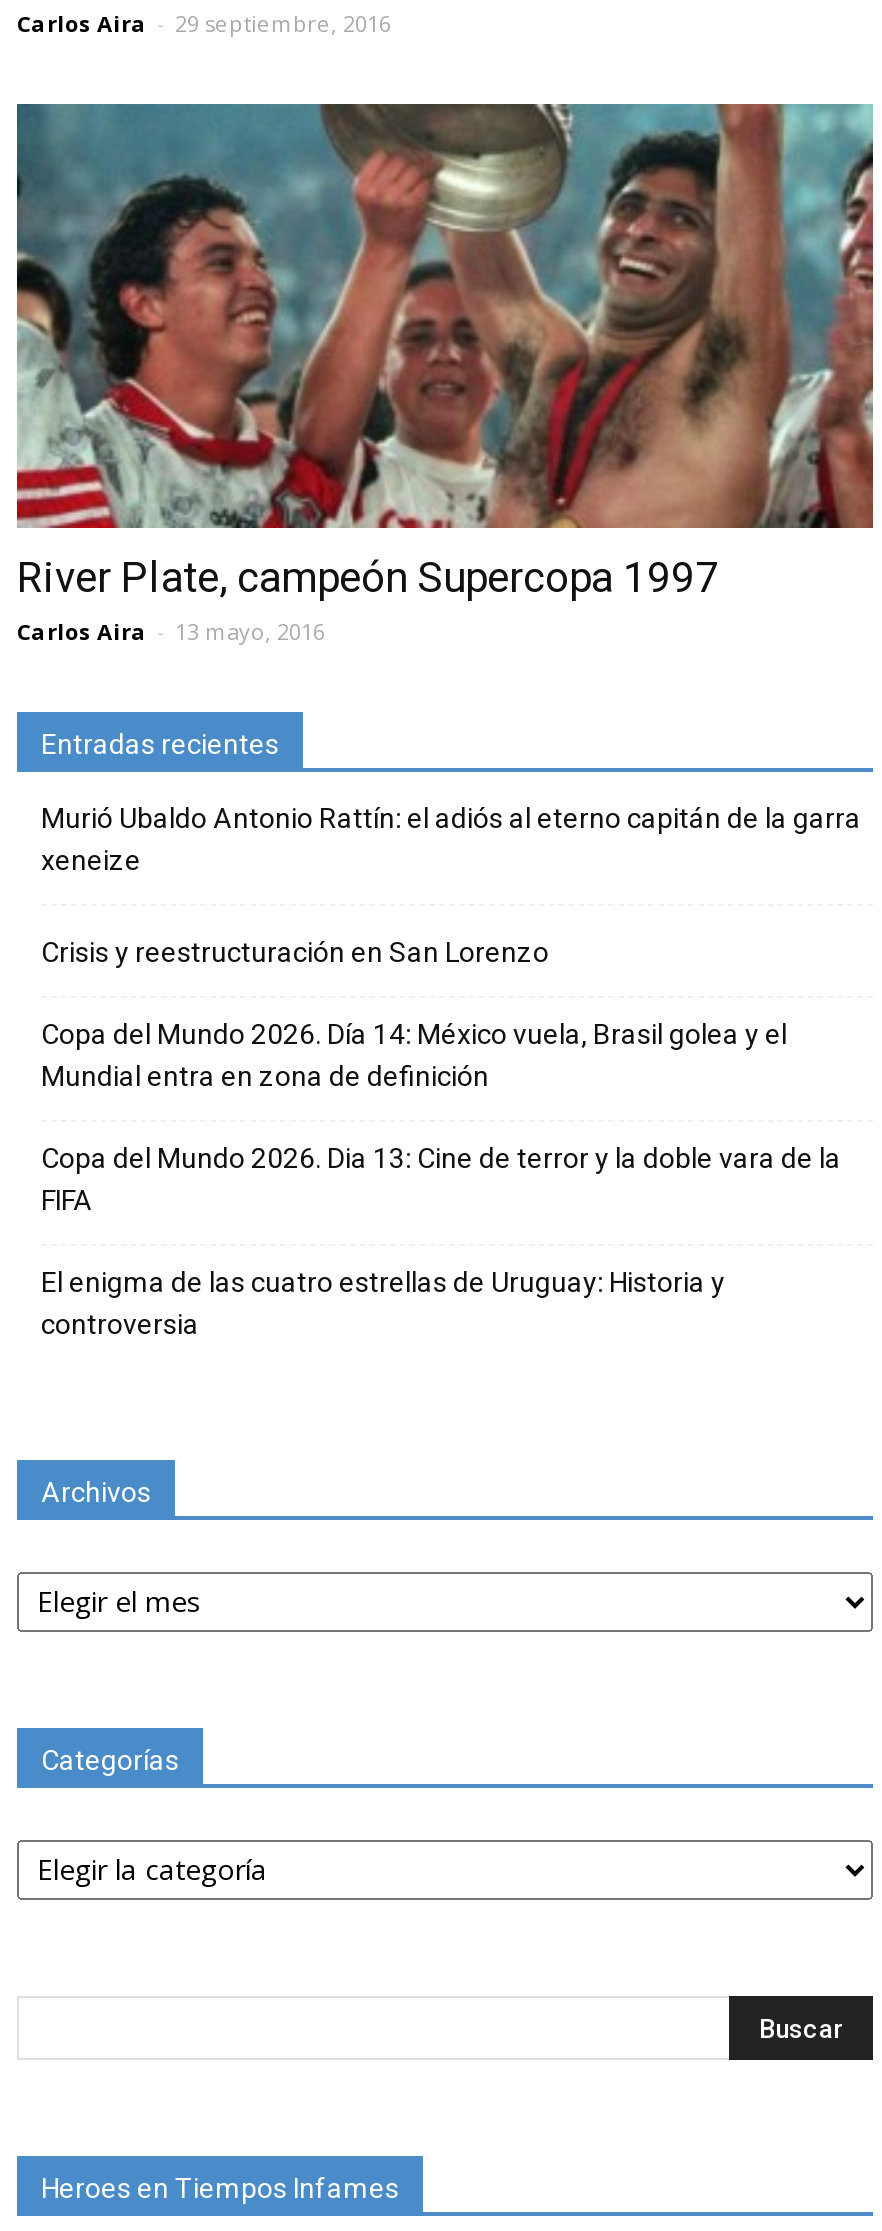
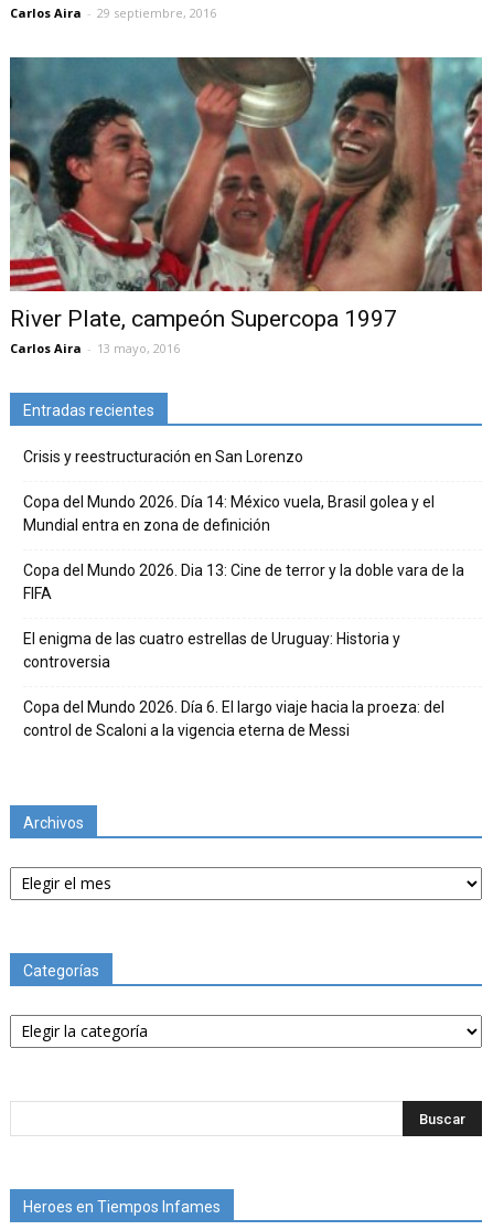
- Murió Ubaldo Antonio Rattín: el adiós al eterno capitán de la garra
- xeneize

moved up: Crisis y reestructuración en San Lorenzo | Copa del Mundo 2026. Día 14: México vuela, Brasil golea y el | Mundial entra en zona de definición | Copa del Mundo 2026. Dia 13: Cine de terror y la doble vara de la | FIFA | El enigma de las cuatro estrellas de Uruguay: Historia y | controversia

+ Copa del Mundo 2026. Día 6. El largo viaje hacia la proeza: del
+ control de Scaloni a la vigencia eterna de Messi
